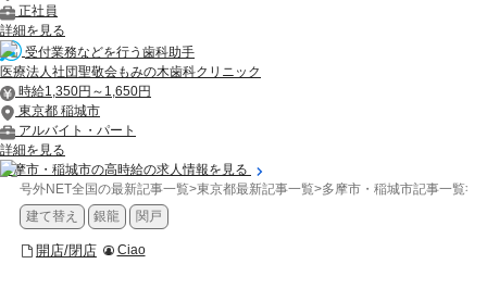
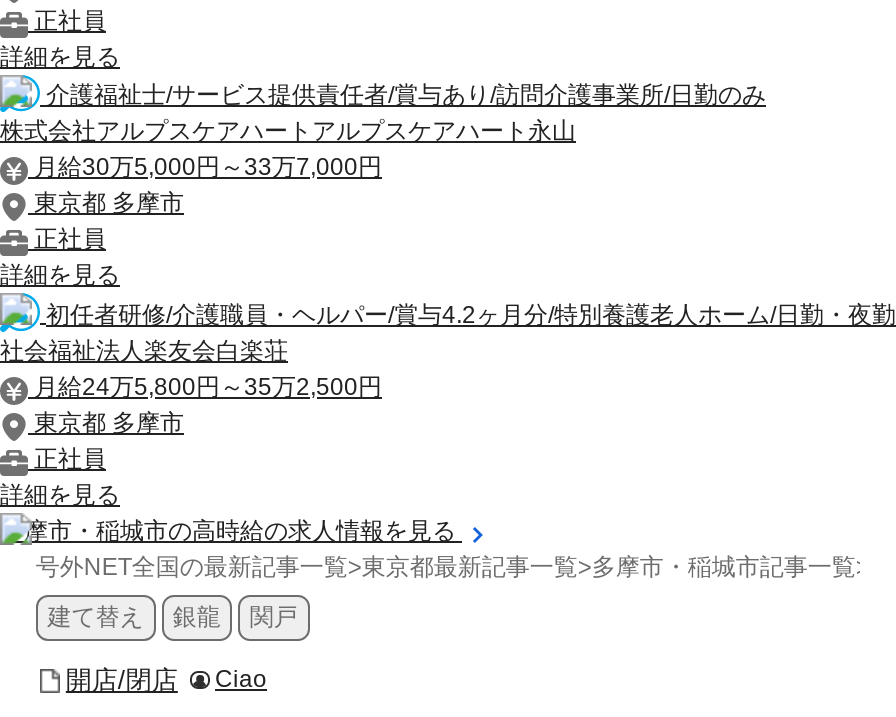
- 受付業務などを行う歯科助手
- 医療法人社団聖敬会もみの木歯科クリニック
- 時給1,350円～1,650円
- 東京都 稲城市
- アルバイト・パート
+ 介護福祉士/サービス提供責任者/賞与あり/訪問介護事業所/日勤のみ
+ 株式会社アルプスケアハートアルプスケアハート永山
+ 月給30万5,000円～33万7,000円
+ 東京都 多摩市
+ 正社員
+ 詳細を見る
+ 初任者研修/介護職員・ヘルパー/賞与4.2ヶ月分/特別養護老人ホーム/日勤・夜勤
+ 社会福祉法人楽友会白楽荘
+ 月給24万5,800円～35万2,500円
+ 東京都 多摩市
+ 正社員
